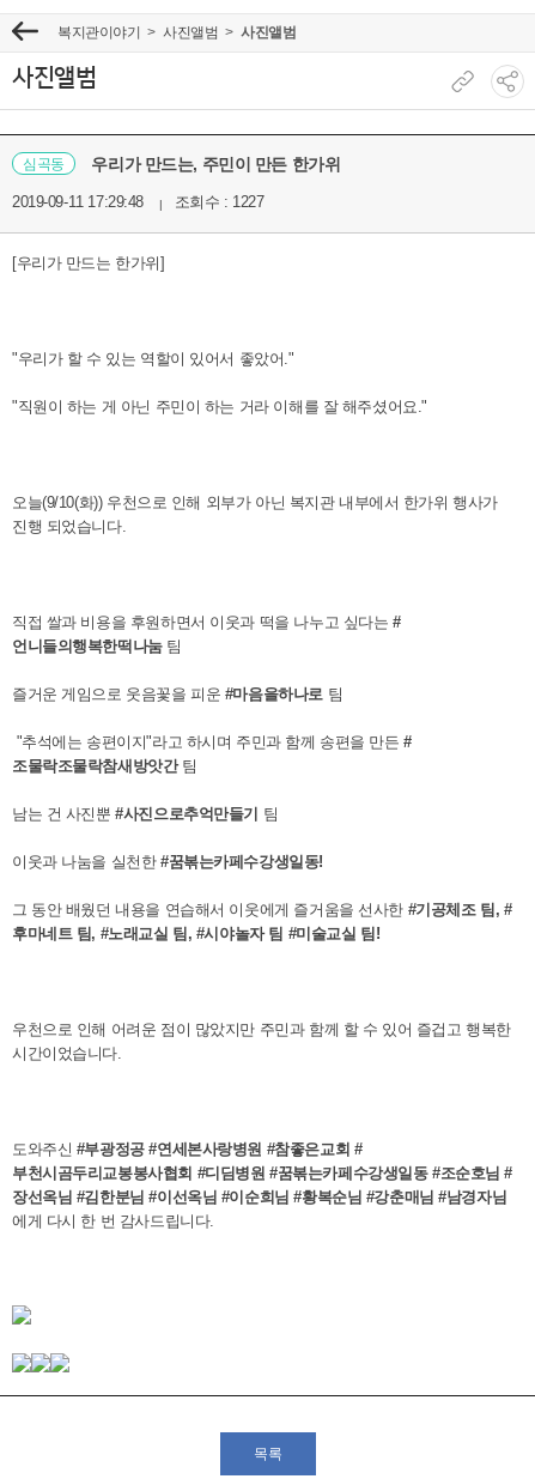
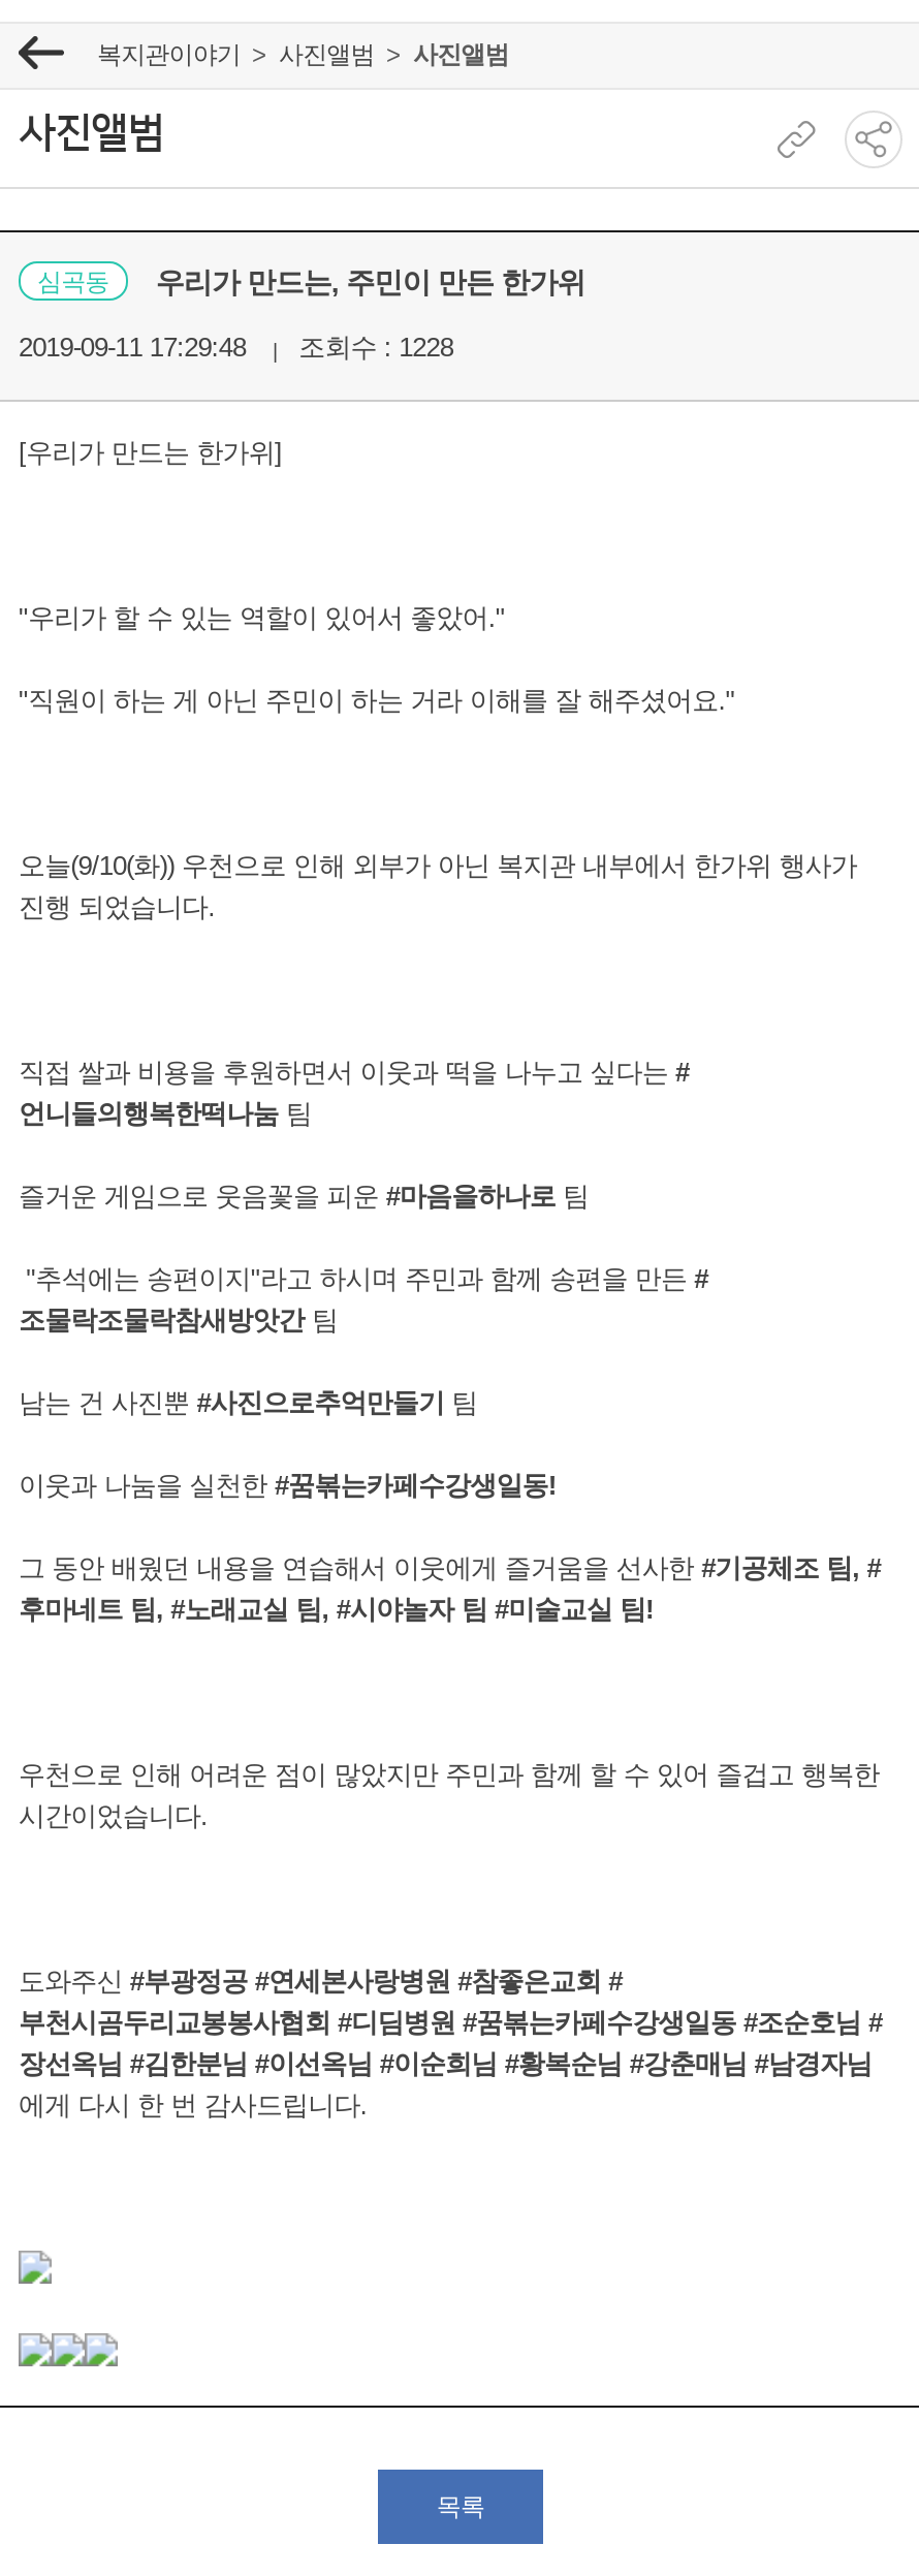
- 2019-09-11 17:29:48 조회수 : 1227
+ 2019-09-11 17:29:48 조회수 : 1228
